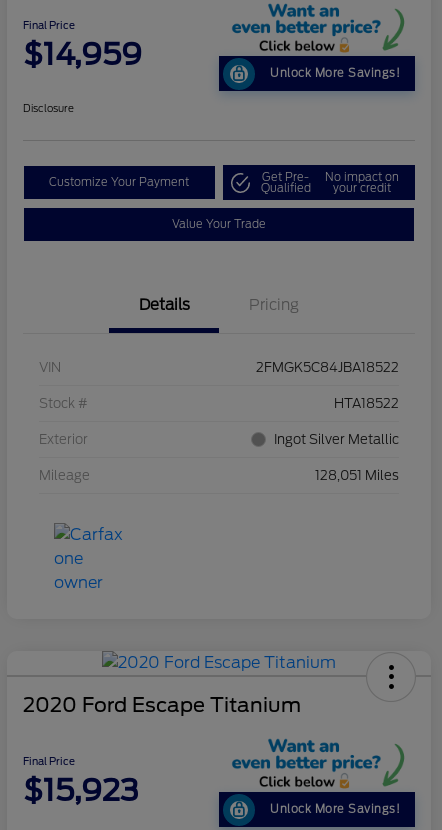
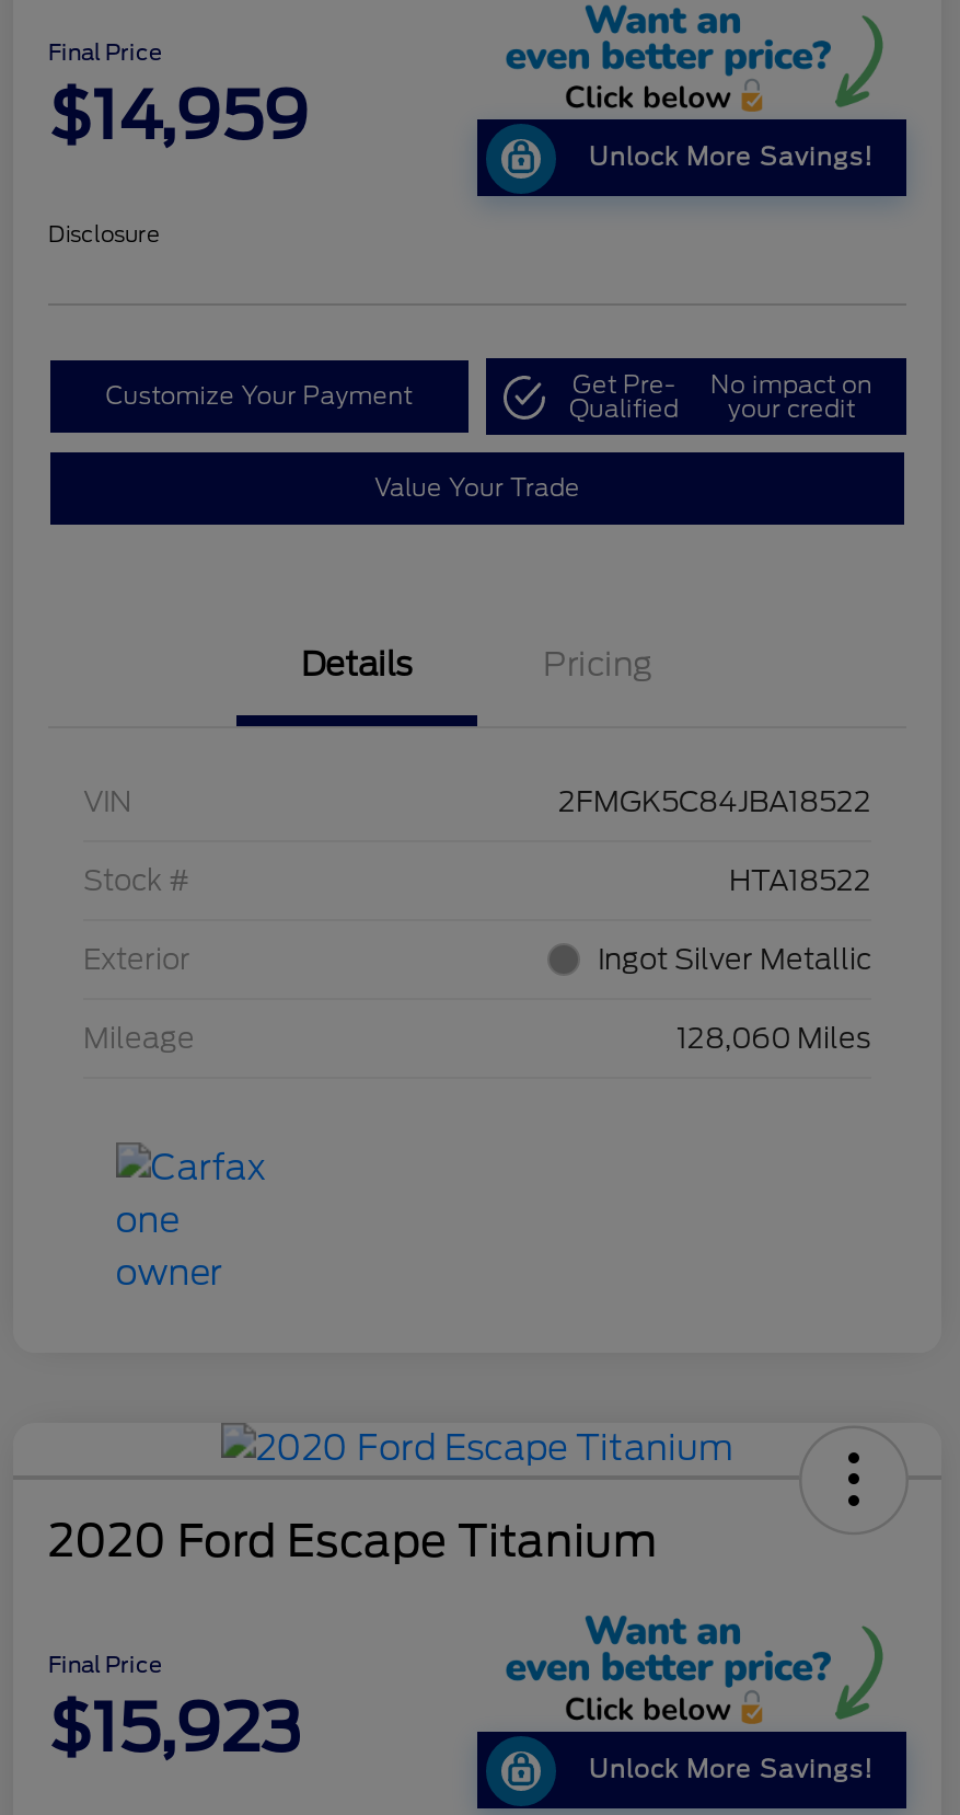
- 128,051 Miles
+ 128,060 Miles
